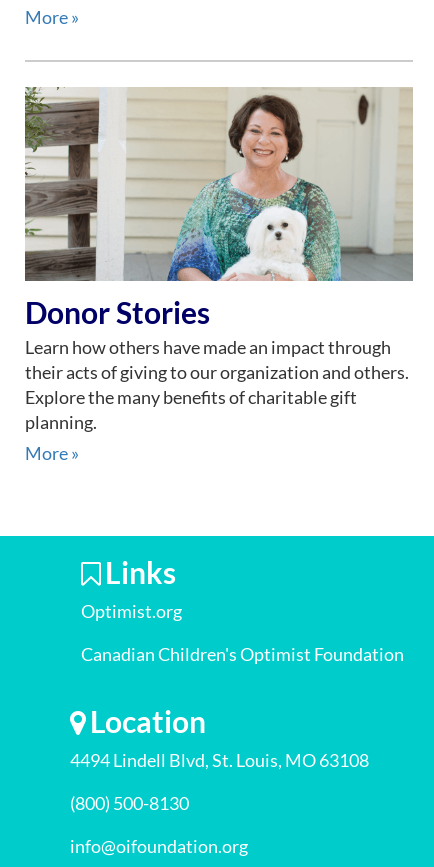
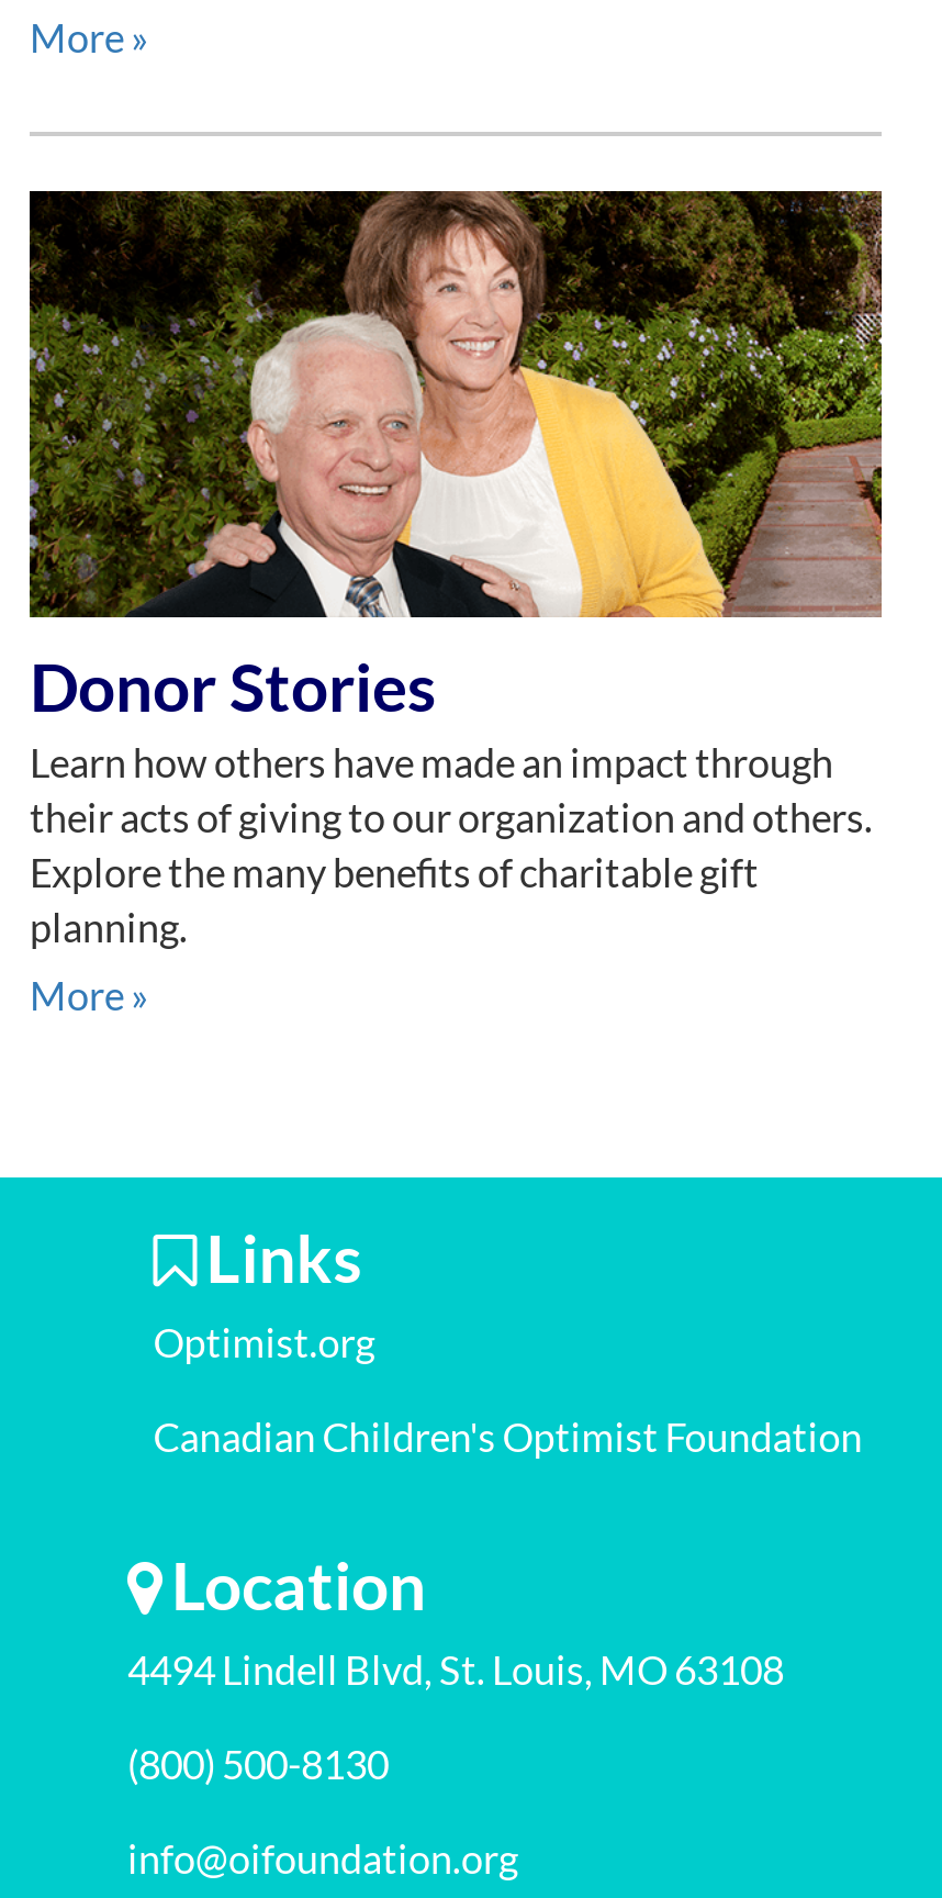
- [image]
+ [image]
